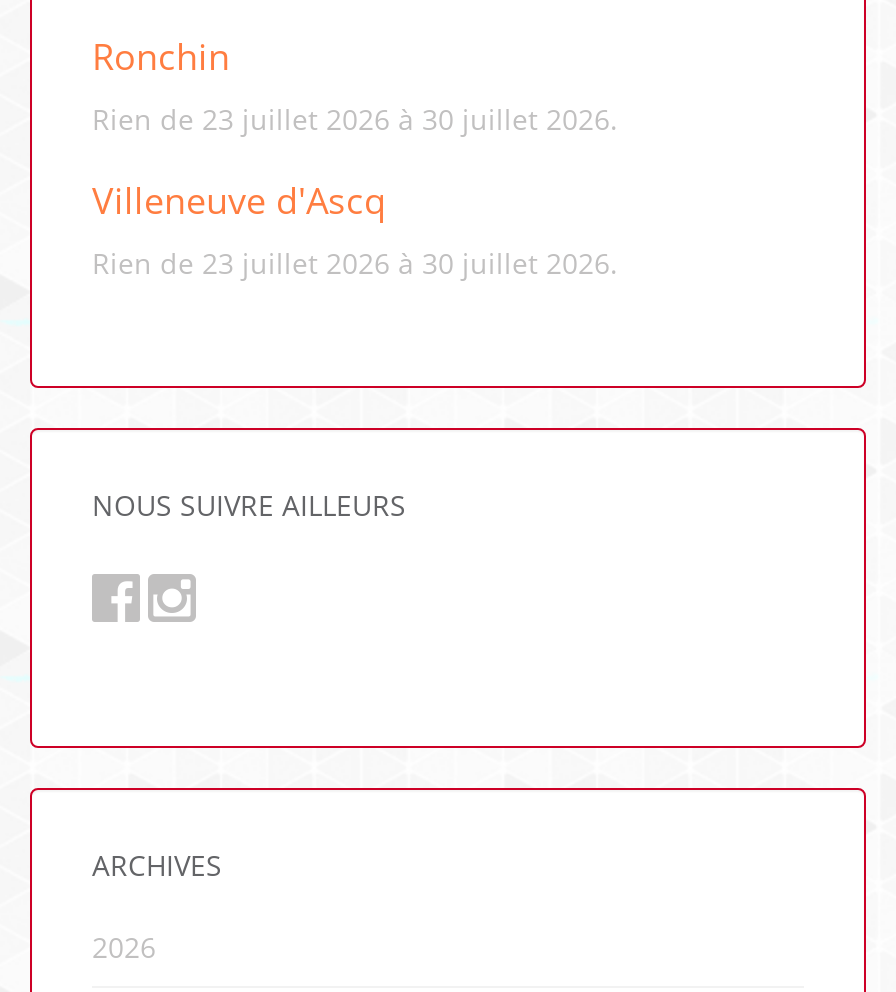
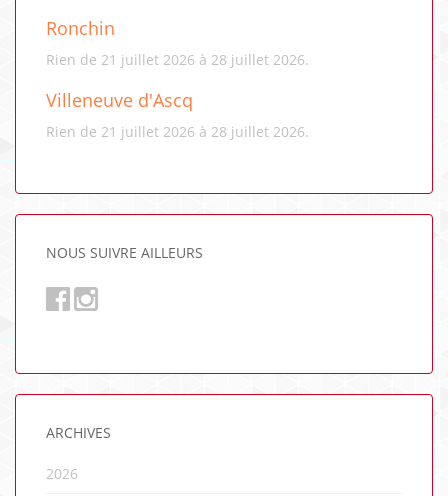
- Rien de 23 juillet 2026 à 30 juillet 2026.
+ Rien de 21 juillet 2026 à 28 juillet 2026.

- Rien de 23 juillet 2026 à 30 juillet 2026.
+ Rien de 21 juillet 2026 à 28 juillet 2026.
